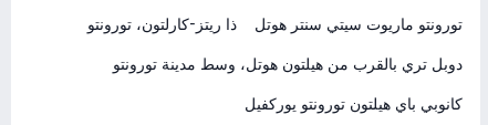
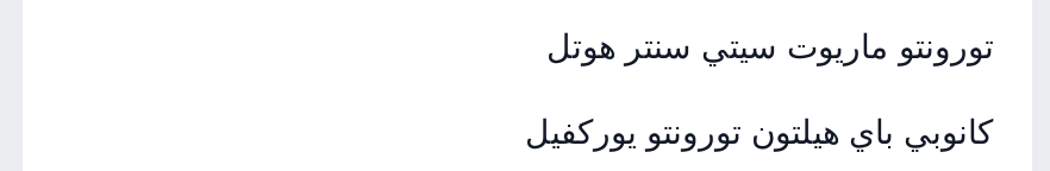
- ذا ريتز-كارلتون، تورونتو
- دوبل تري بالقرب من هيلتون هوتل، وسط مدينة تورونتو
